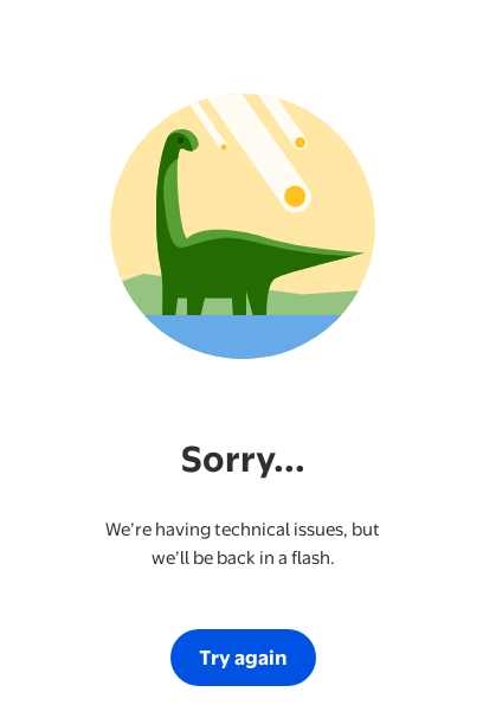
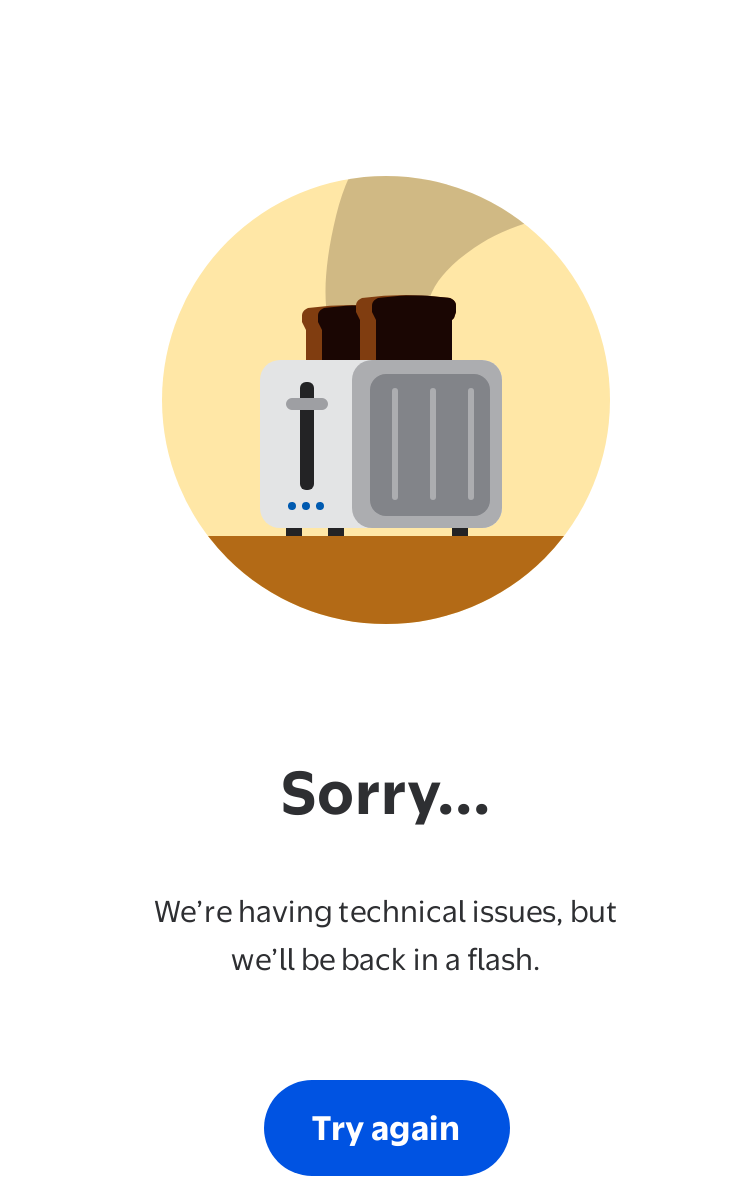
- [image]
+ [image]
